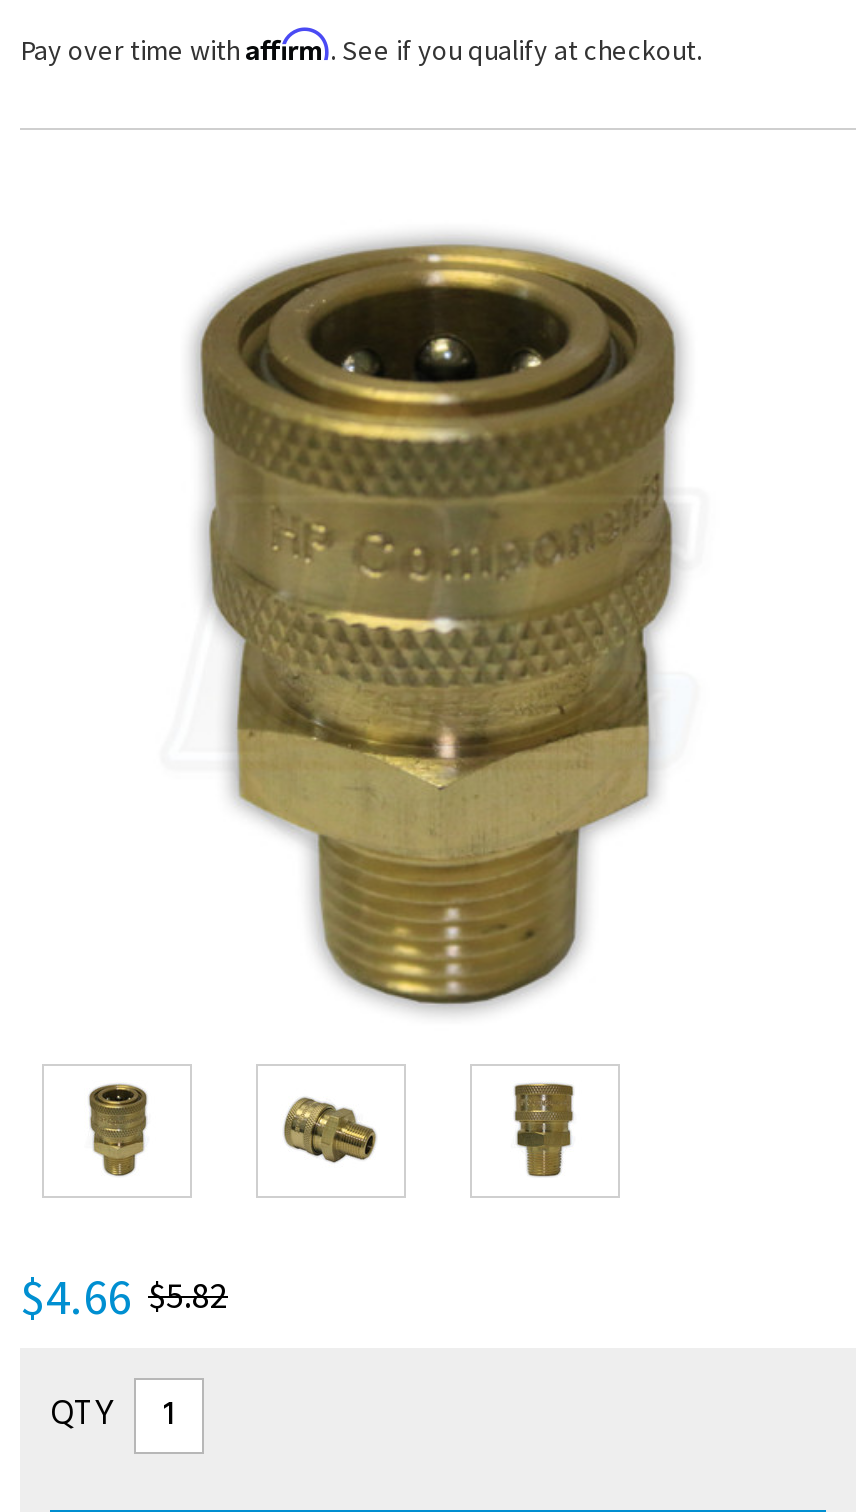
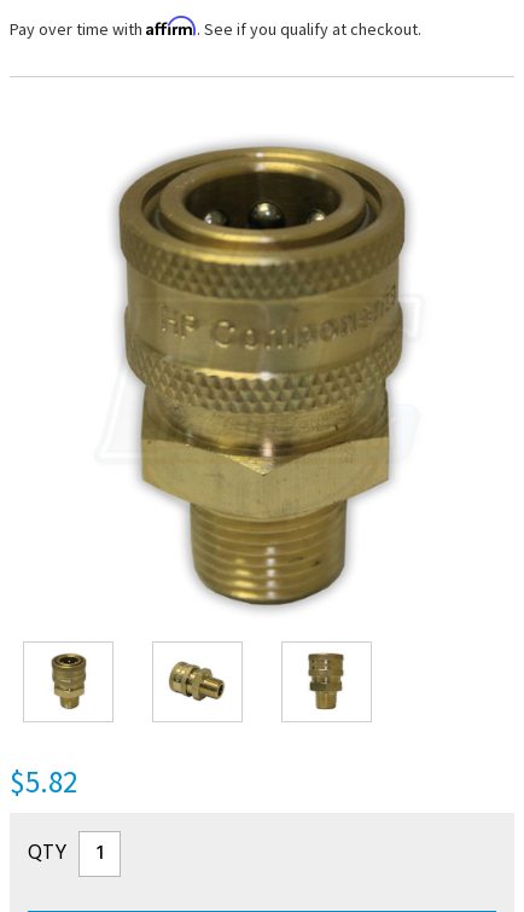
- $4.66 $5.82
+ $5.82
